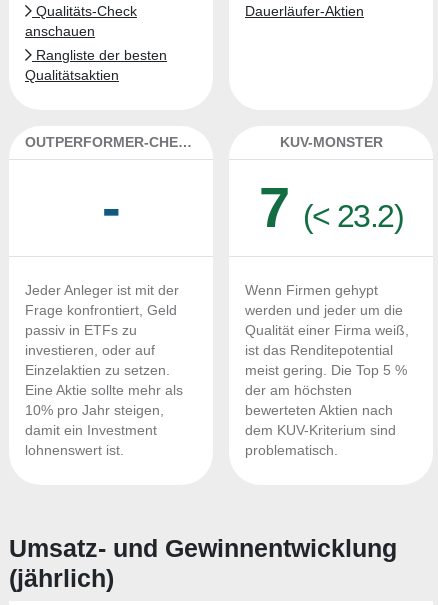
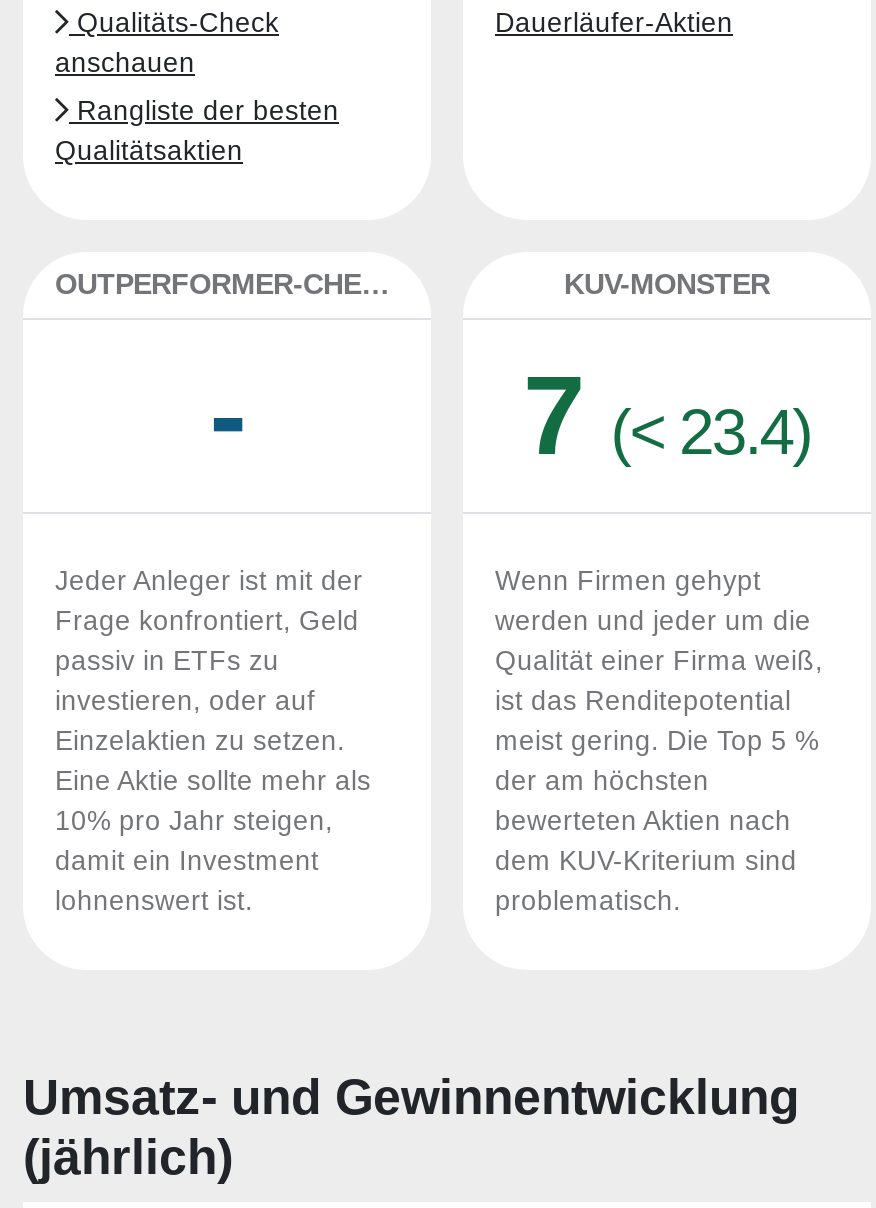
- 7 (< 23.2)
+ 7 (< 23.4)
